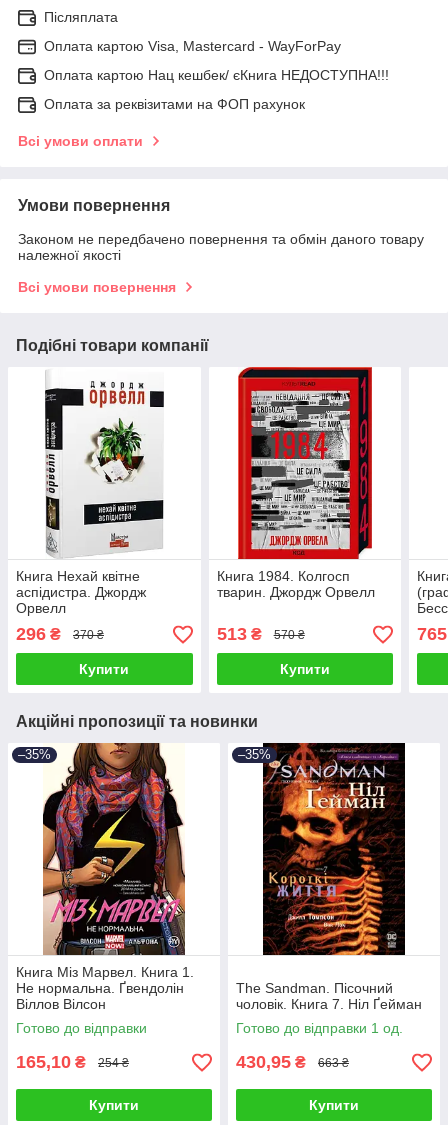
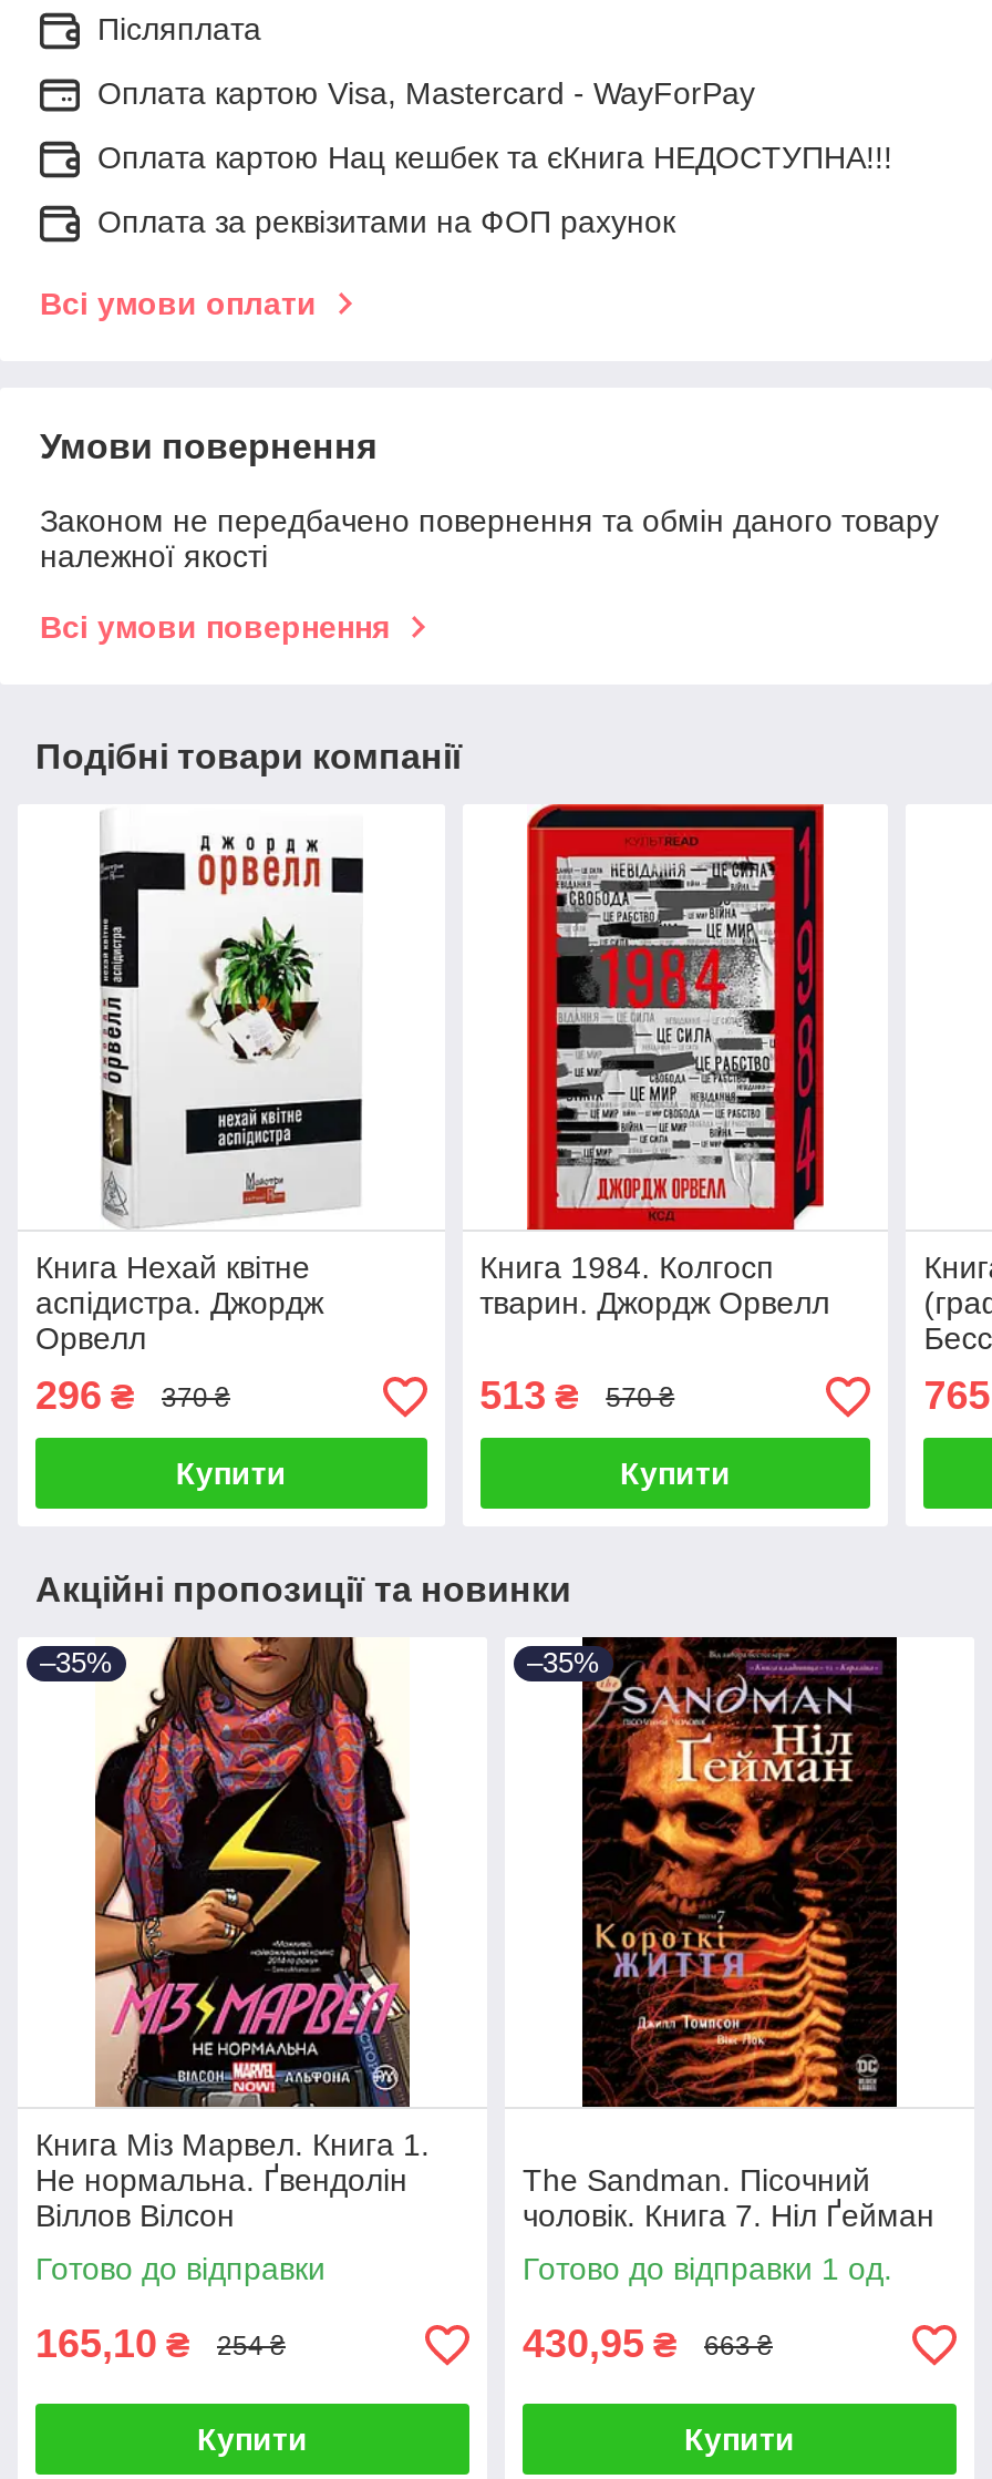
- Оплата картою Нац кешбек/ єКнига НЕДОСТУПНА!!!
+ Оплата картою Нац кешбек та єКнига НЕДОСТУПНА!!!
